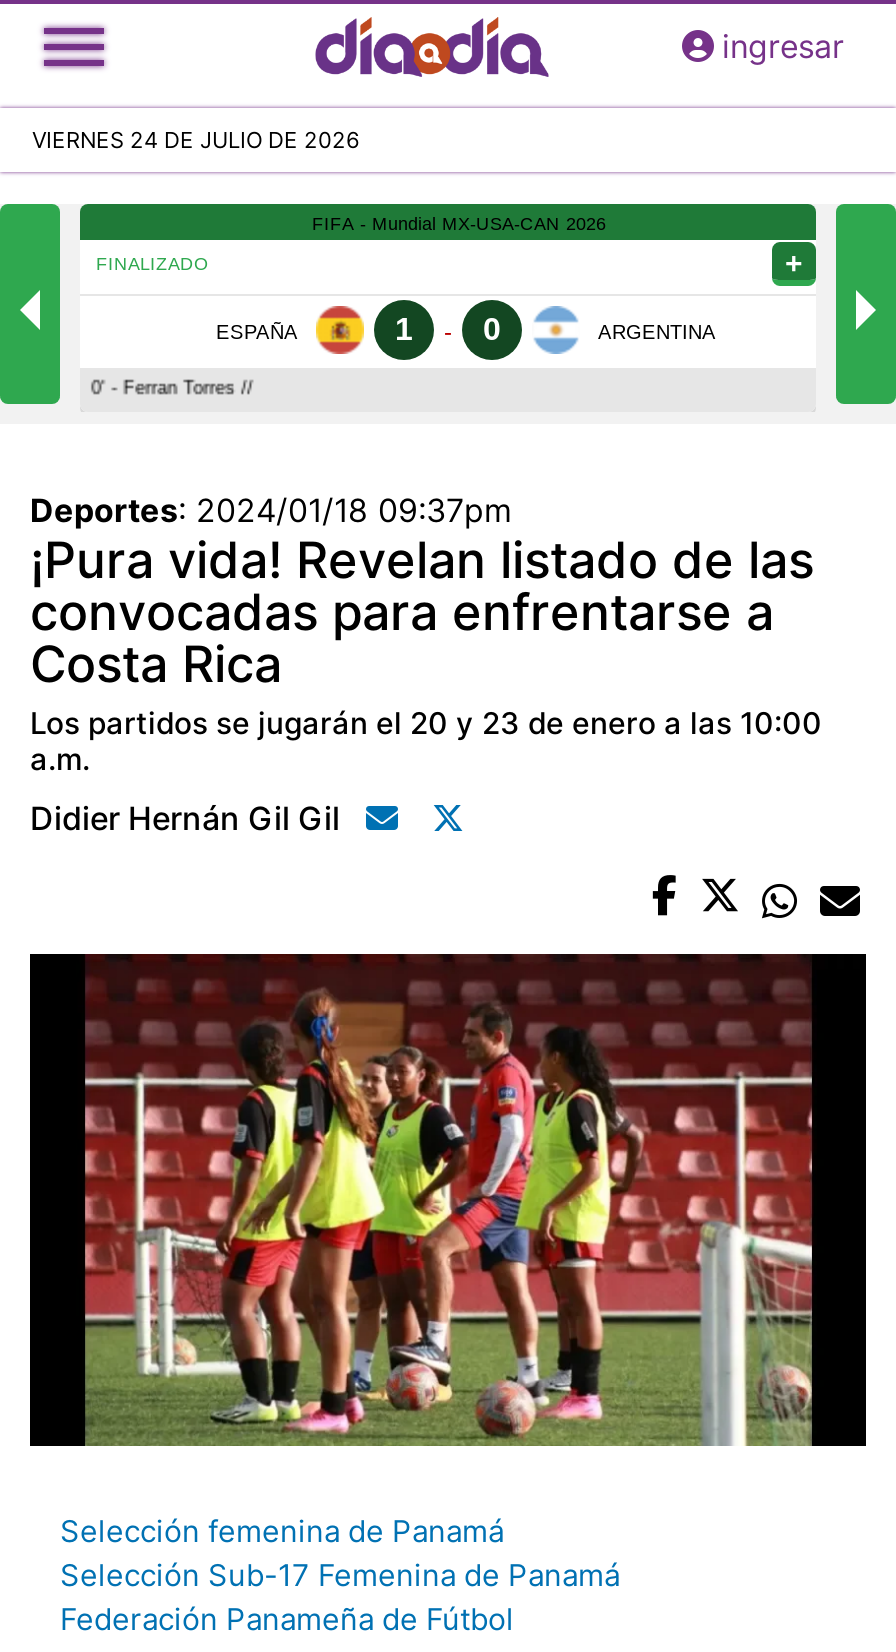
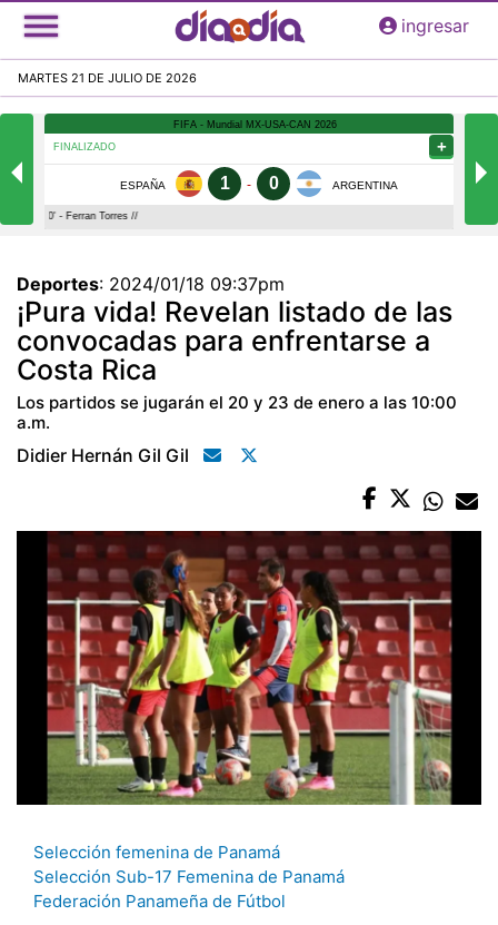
- VIERNES 24 DE JULIO DE 2026
+ MARTES 21 DE JULIO DE 2026
